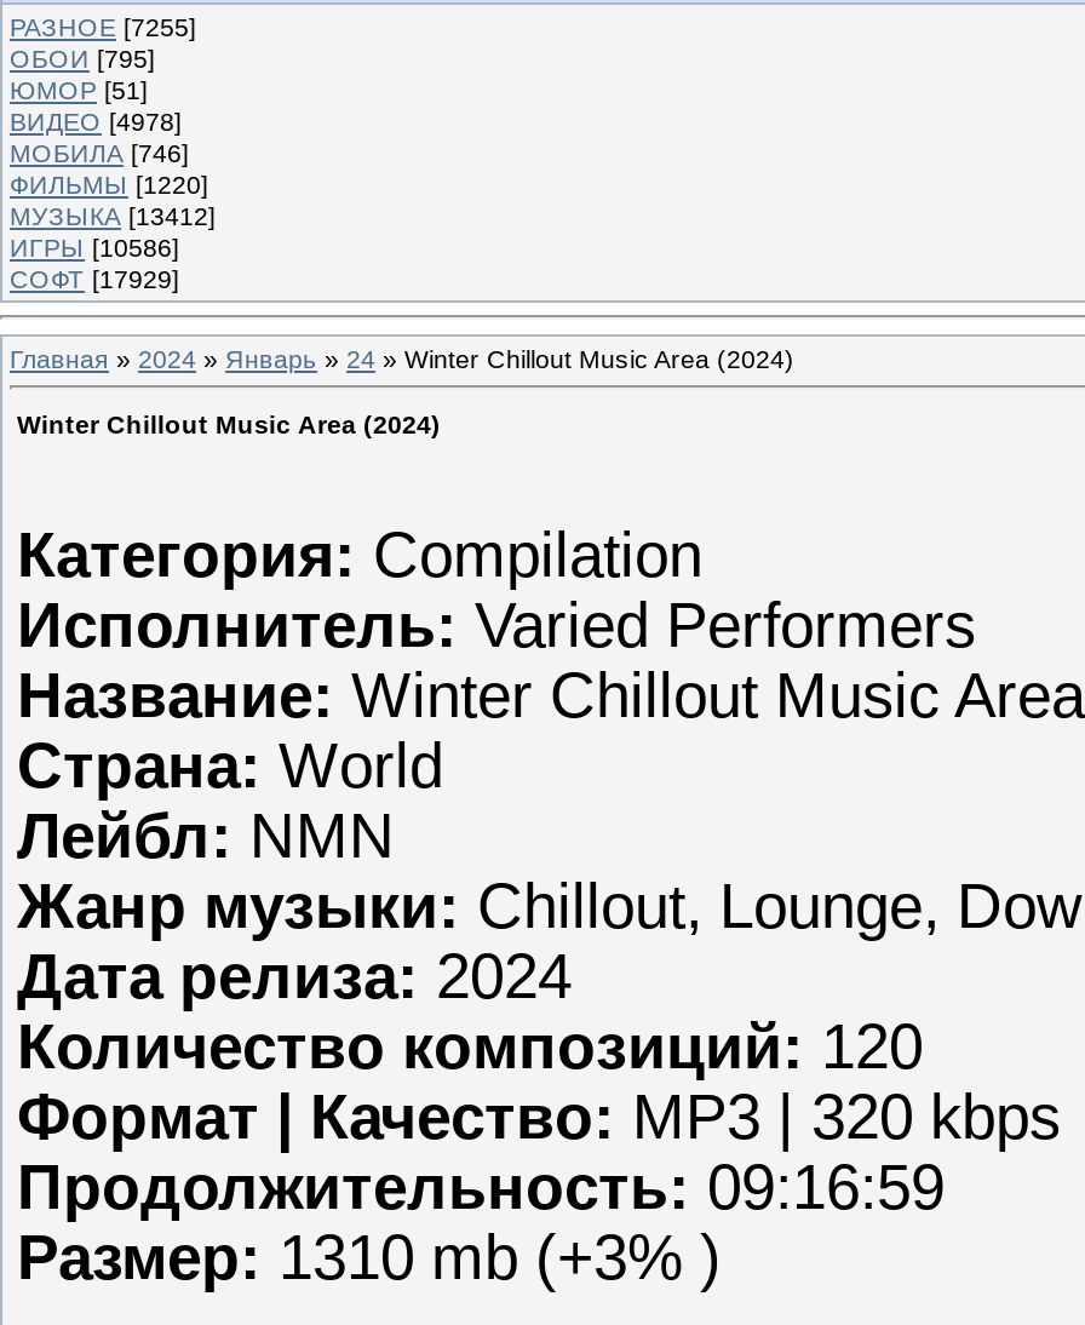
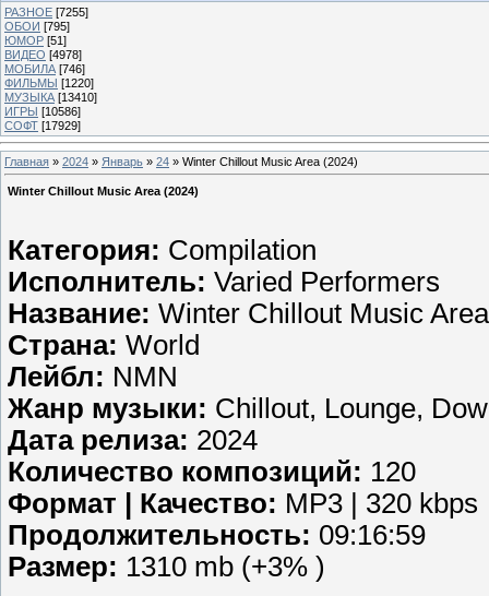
- МУЗЫКА [13412]
+ МУЗЫКА [13410]
